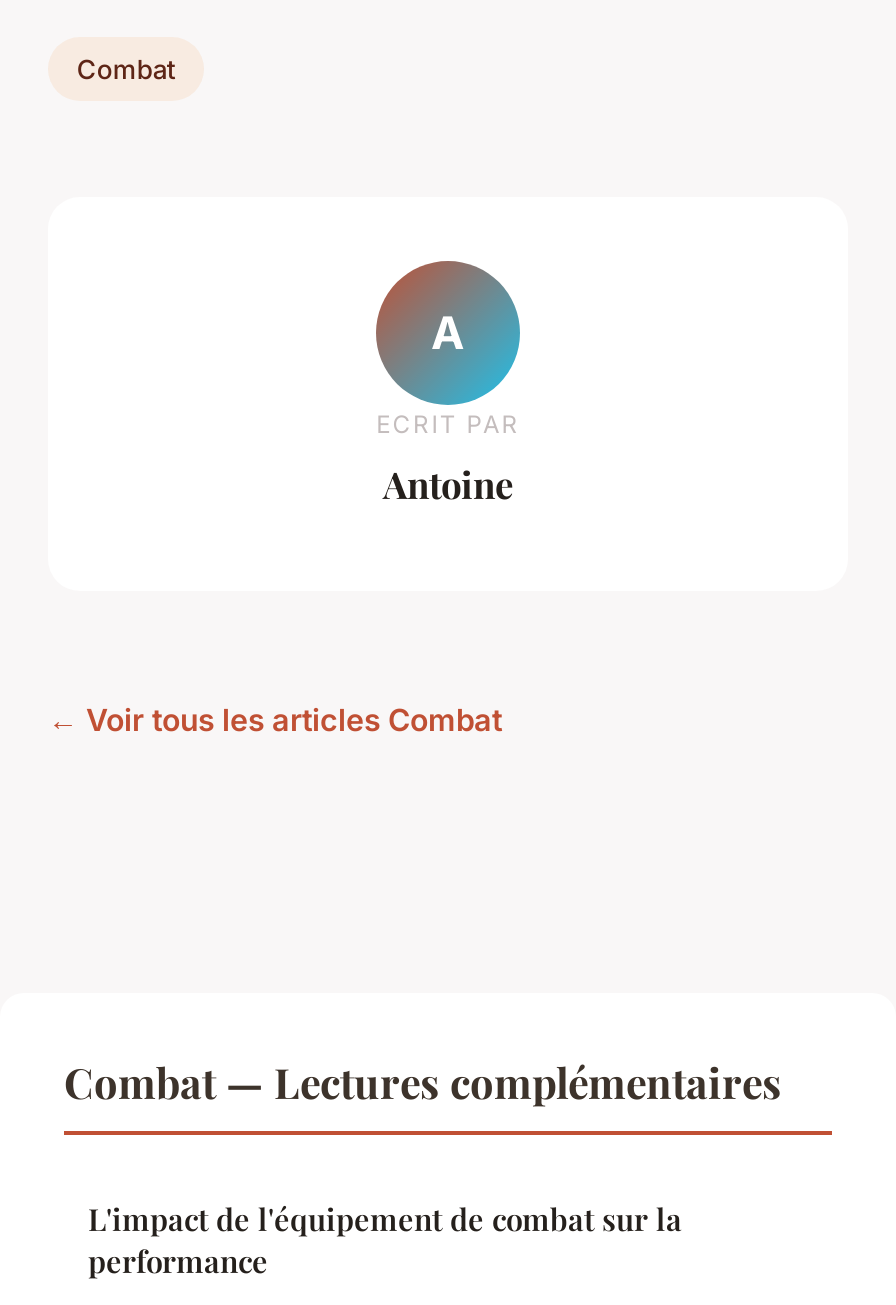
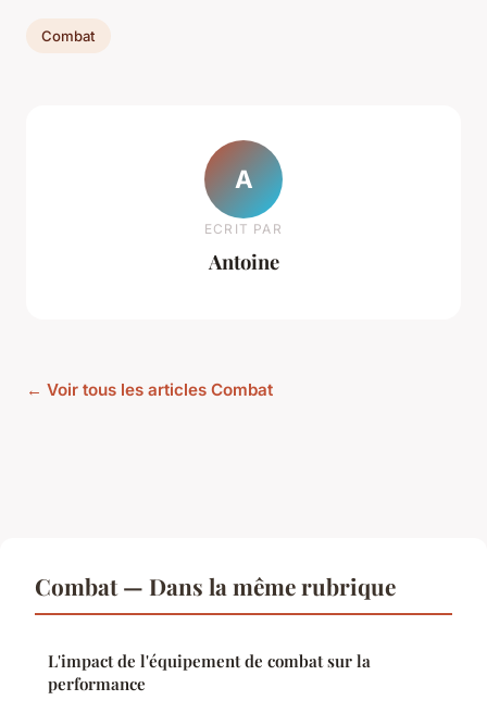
- Combat — Lectures complémentaires
+ Combat — Dans la même rubrique
